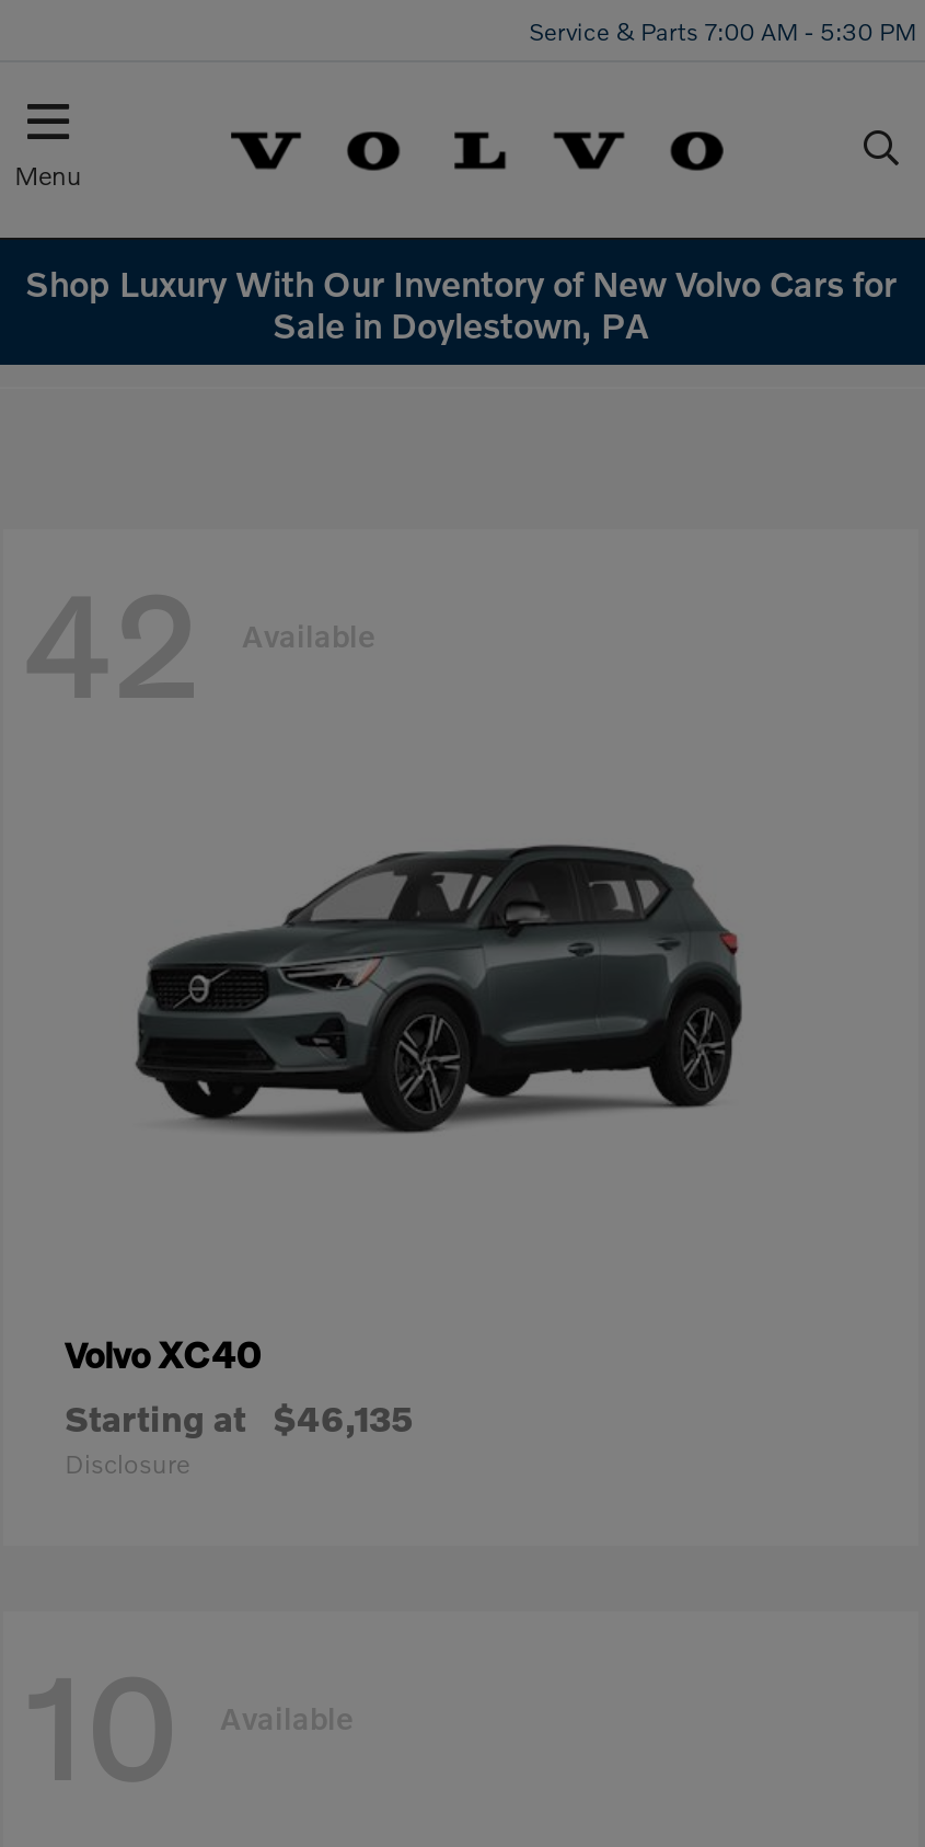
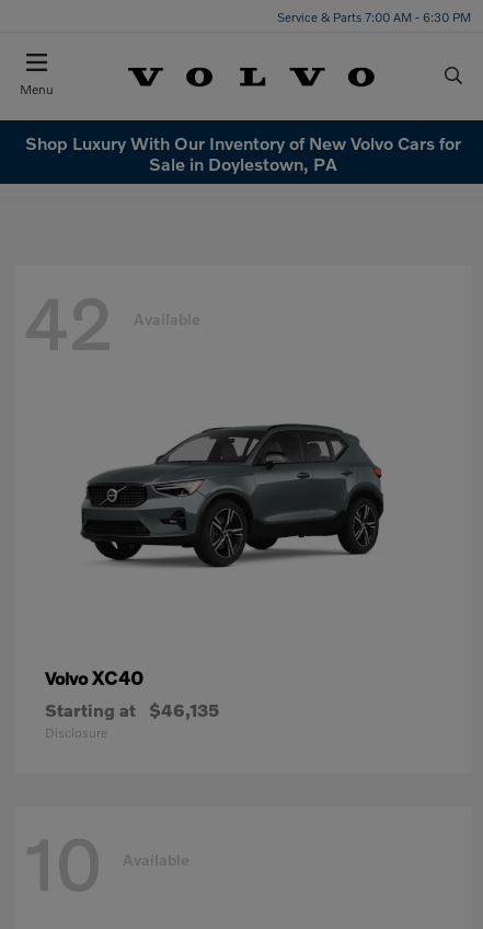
- Service & Parts 7:00 AM - 5:30 PM
+ Service & Parts 7:00 AM - 6:30 PM
